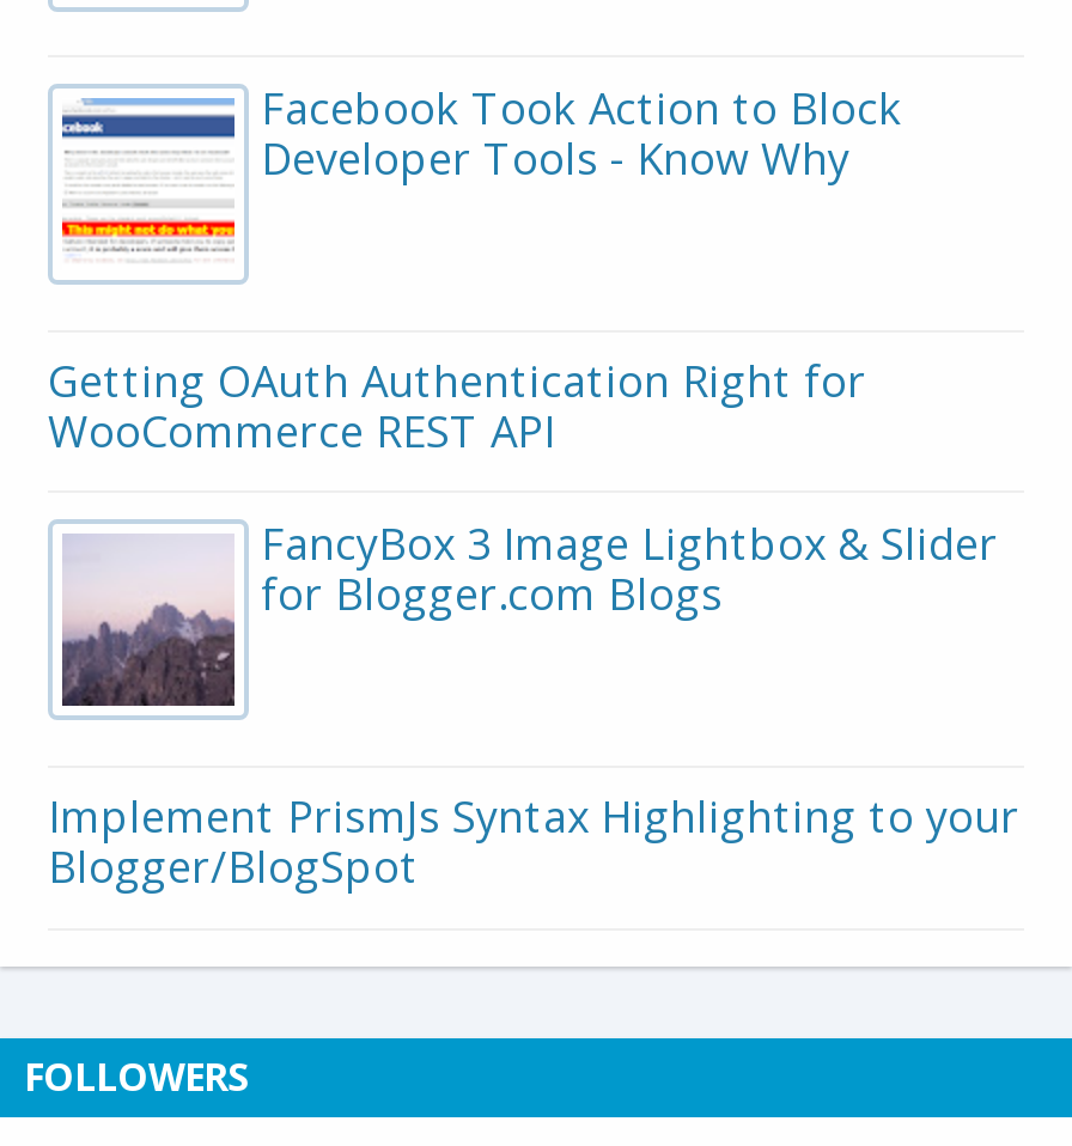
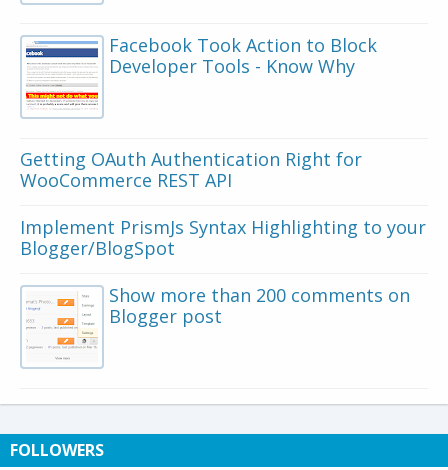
- [image]
- FancyBox 3 Image Lightbox & Slider
- for Blogger.com Blogs

moved up: Implement PrismJs Syntax Highlighting to your | Blogger/BlogSpot

+ [image]
+ Show more than 200 comments on
+ Blogger post
